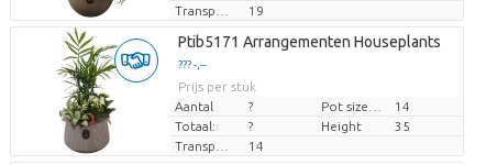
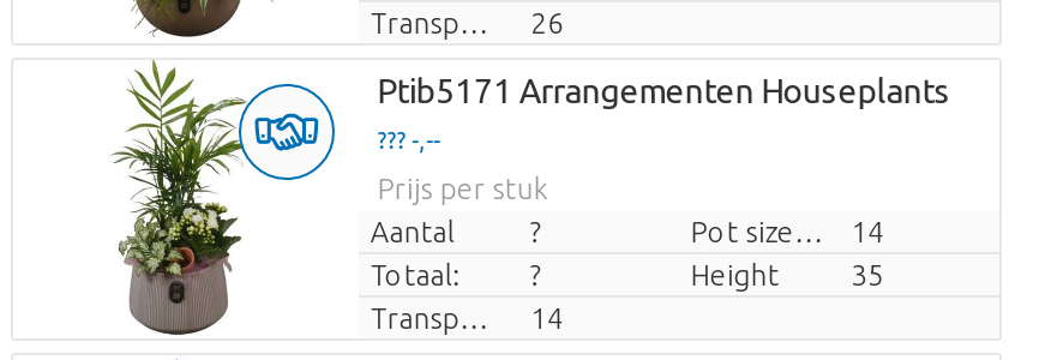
- 19
+ 26
